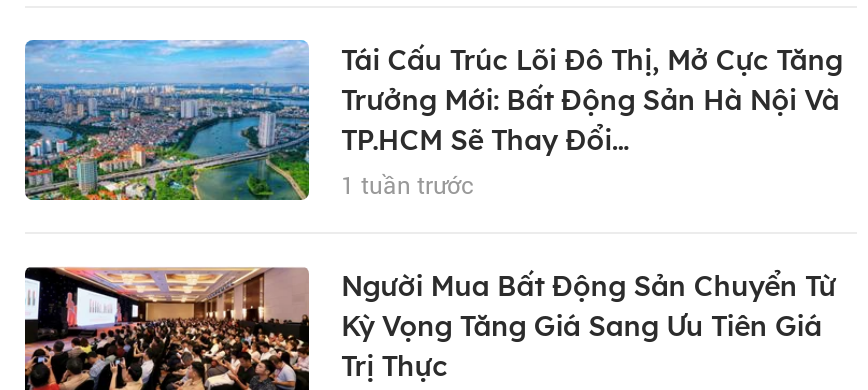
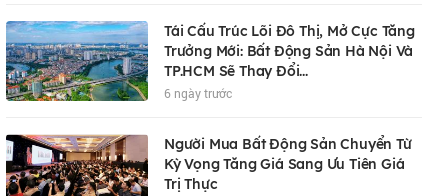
- 1 tuần trước
+ 6 ngày trước
